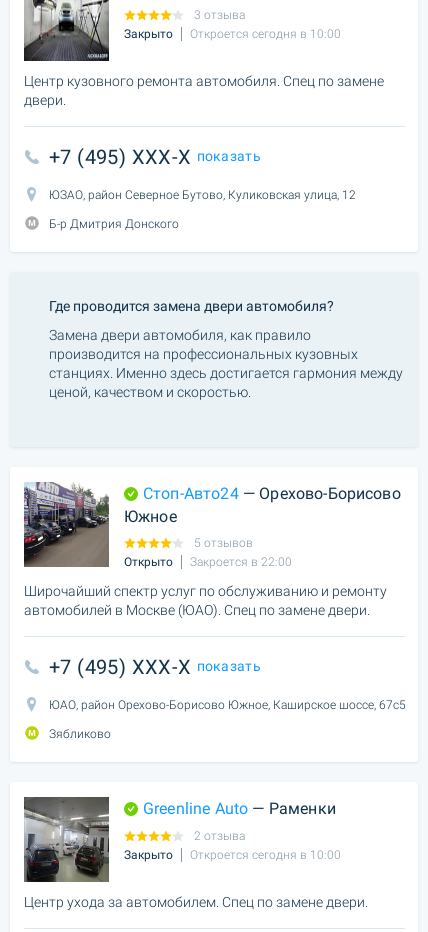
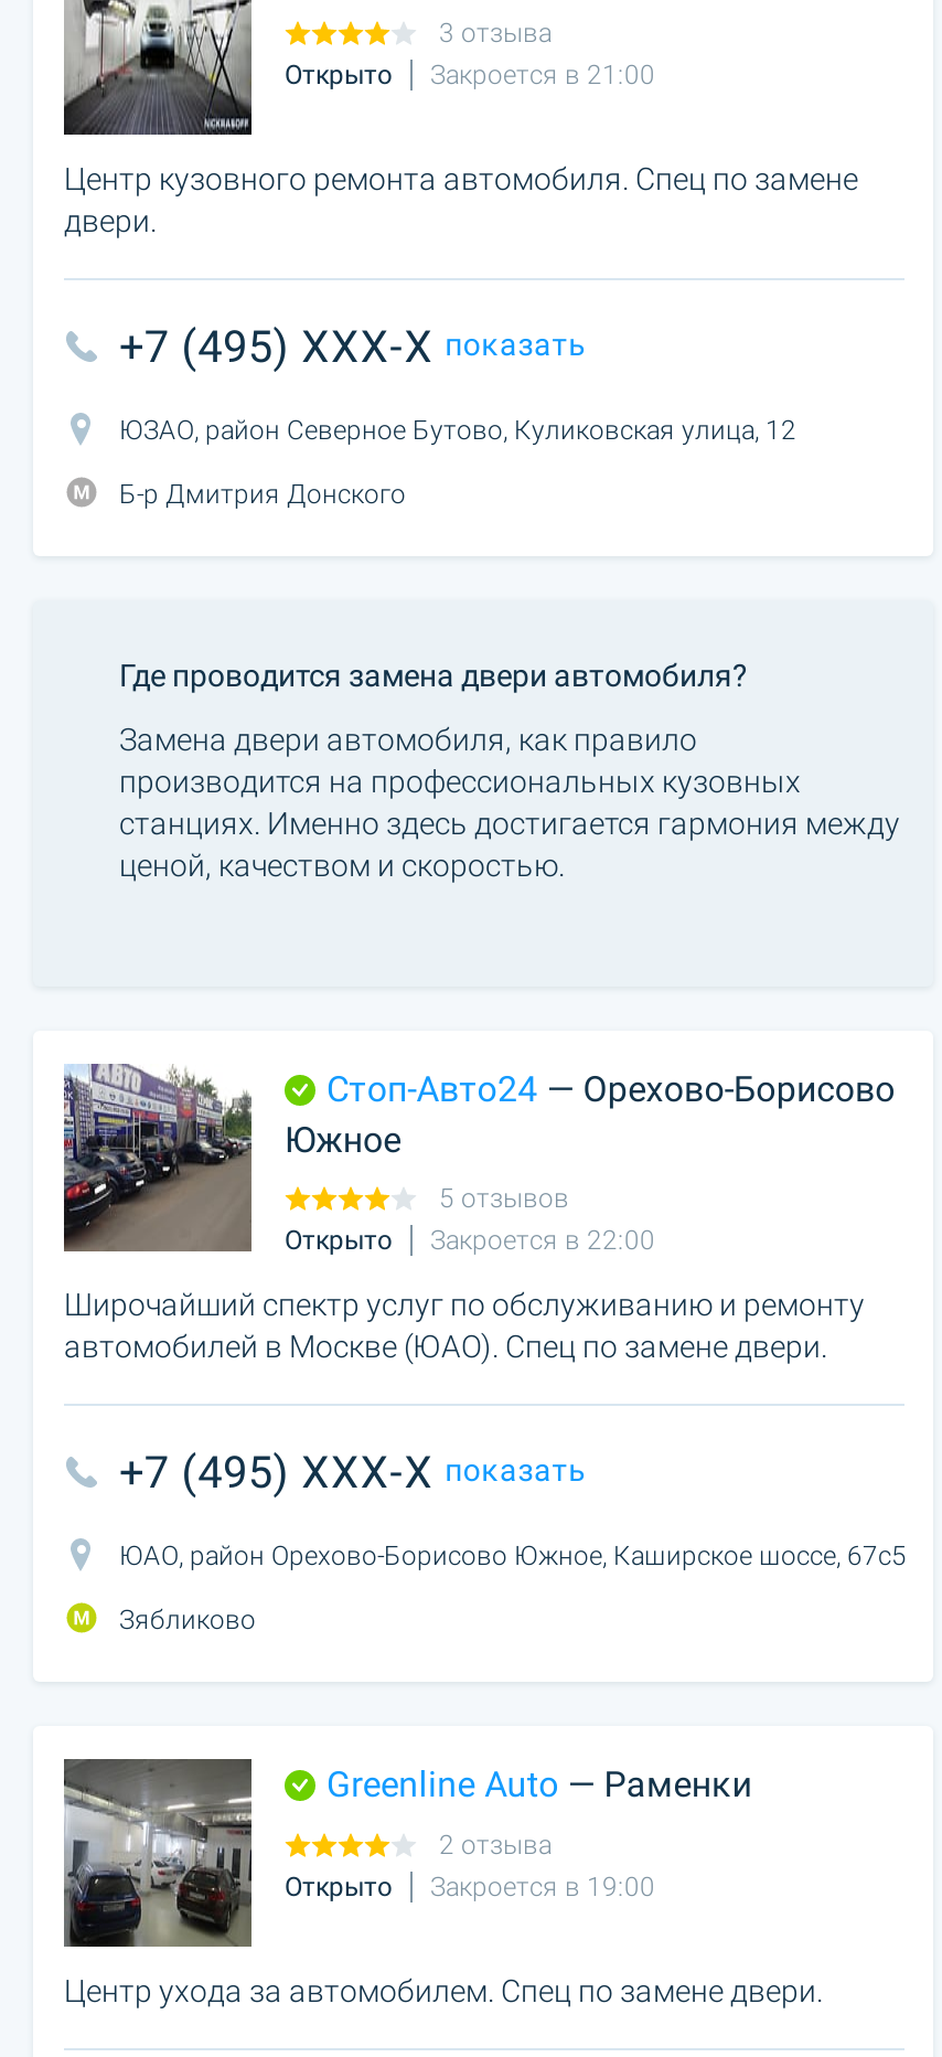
- Закрыто
- Откроется сегодня в 10:00
+ Открыто
+ Закроется в 21:00

- Закрыто
- Откроется сегодня в 10:00
+ Открыто
+ Закроется в 19:00
